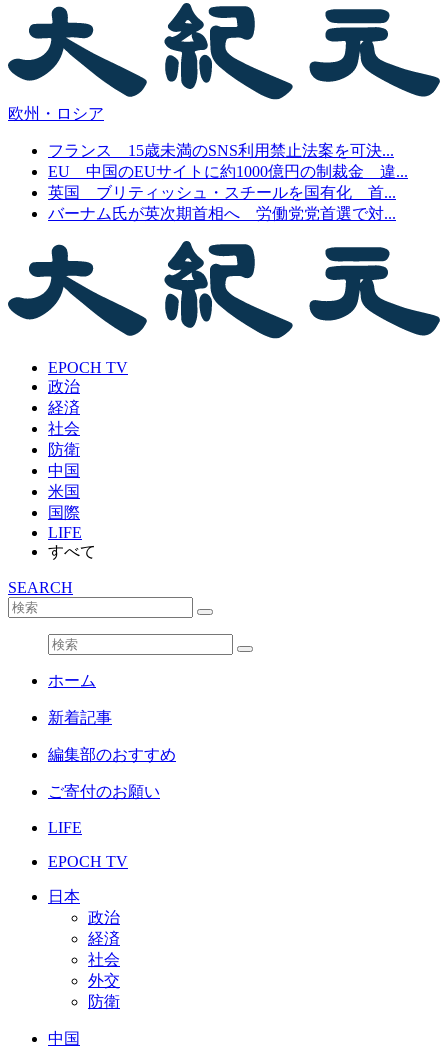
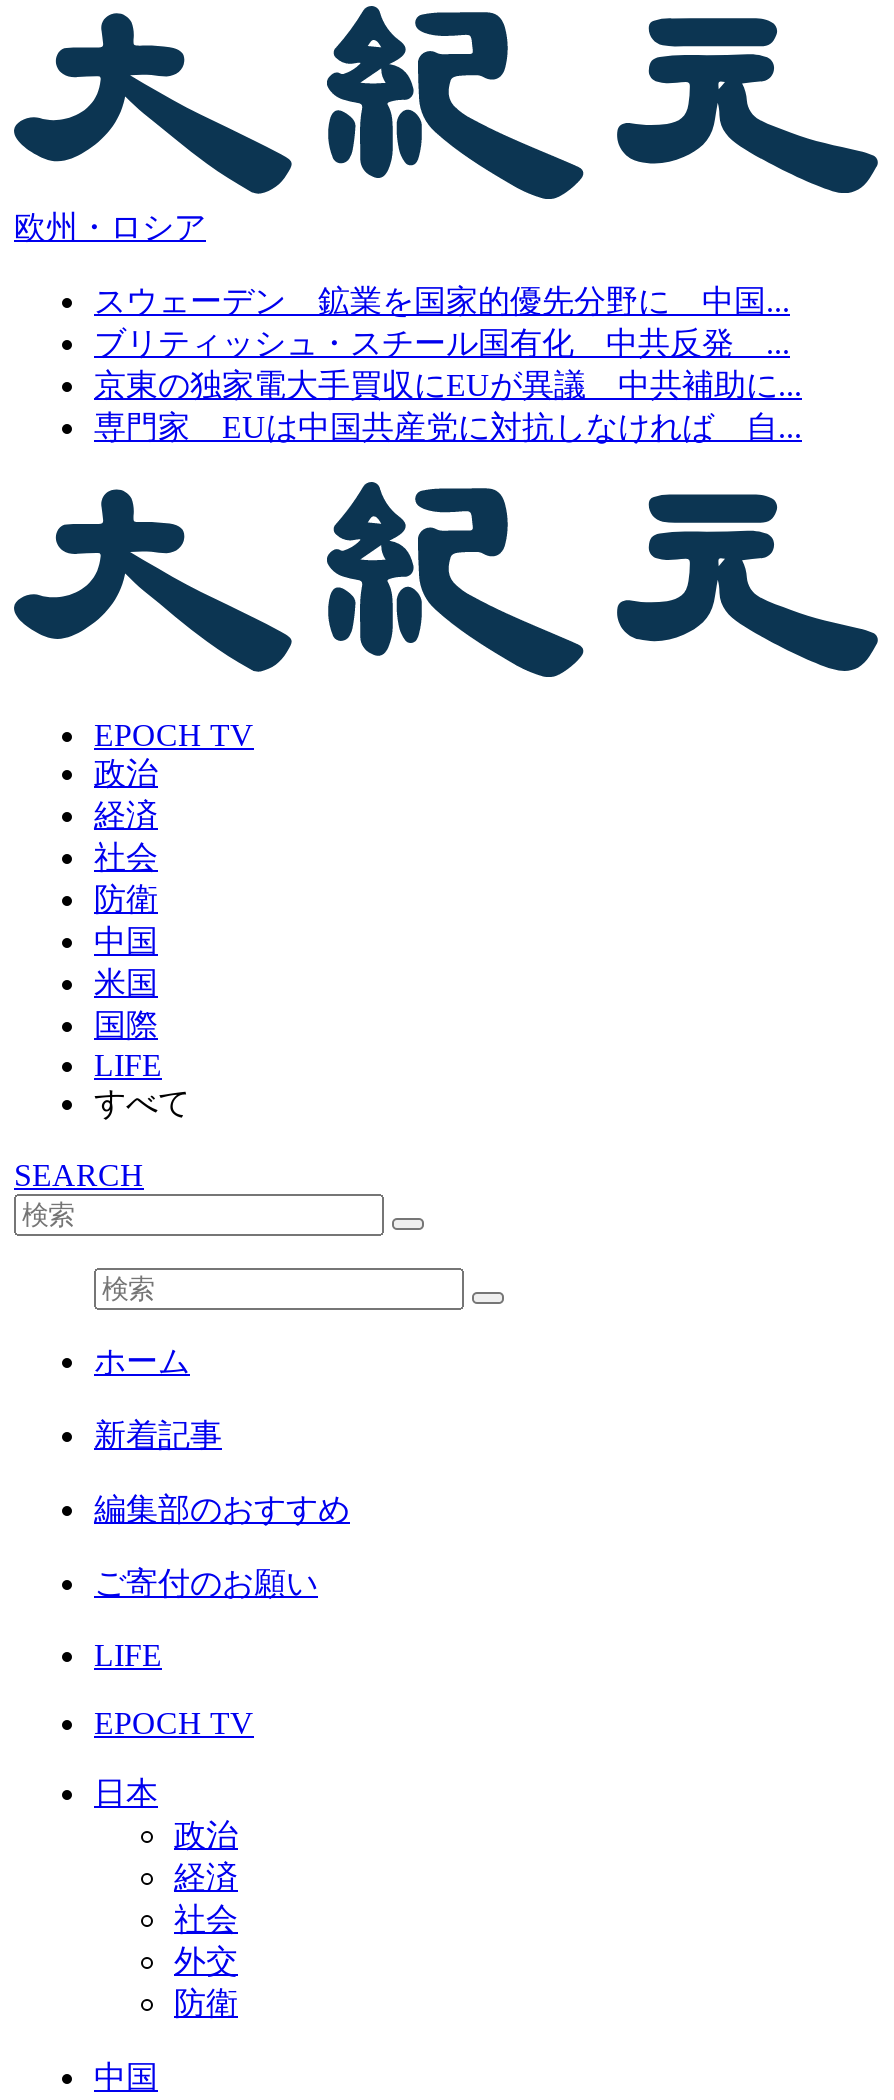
- フランス 15歳未満のSNS利用禁止法案を可決...
- EU 中国のEUサイトに約1000億円の制裁金 違...
- 英国 ブリティッシュ・スチールを国有化 首...
- バーナム氏が英次期首相へ 労働党党首選で対...
+ スウェーデン 鉱業を国家的優先分野に 中国...
+ ブリティッシュ・スチール国有化 中共反発 ...
+ 京東の独家電大手買収にEUが異議 中共補助に...
+ 専門家 EUは中国共産党に対抗しなければ 自...
